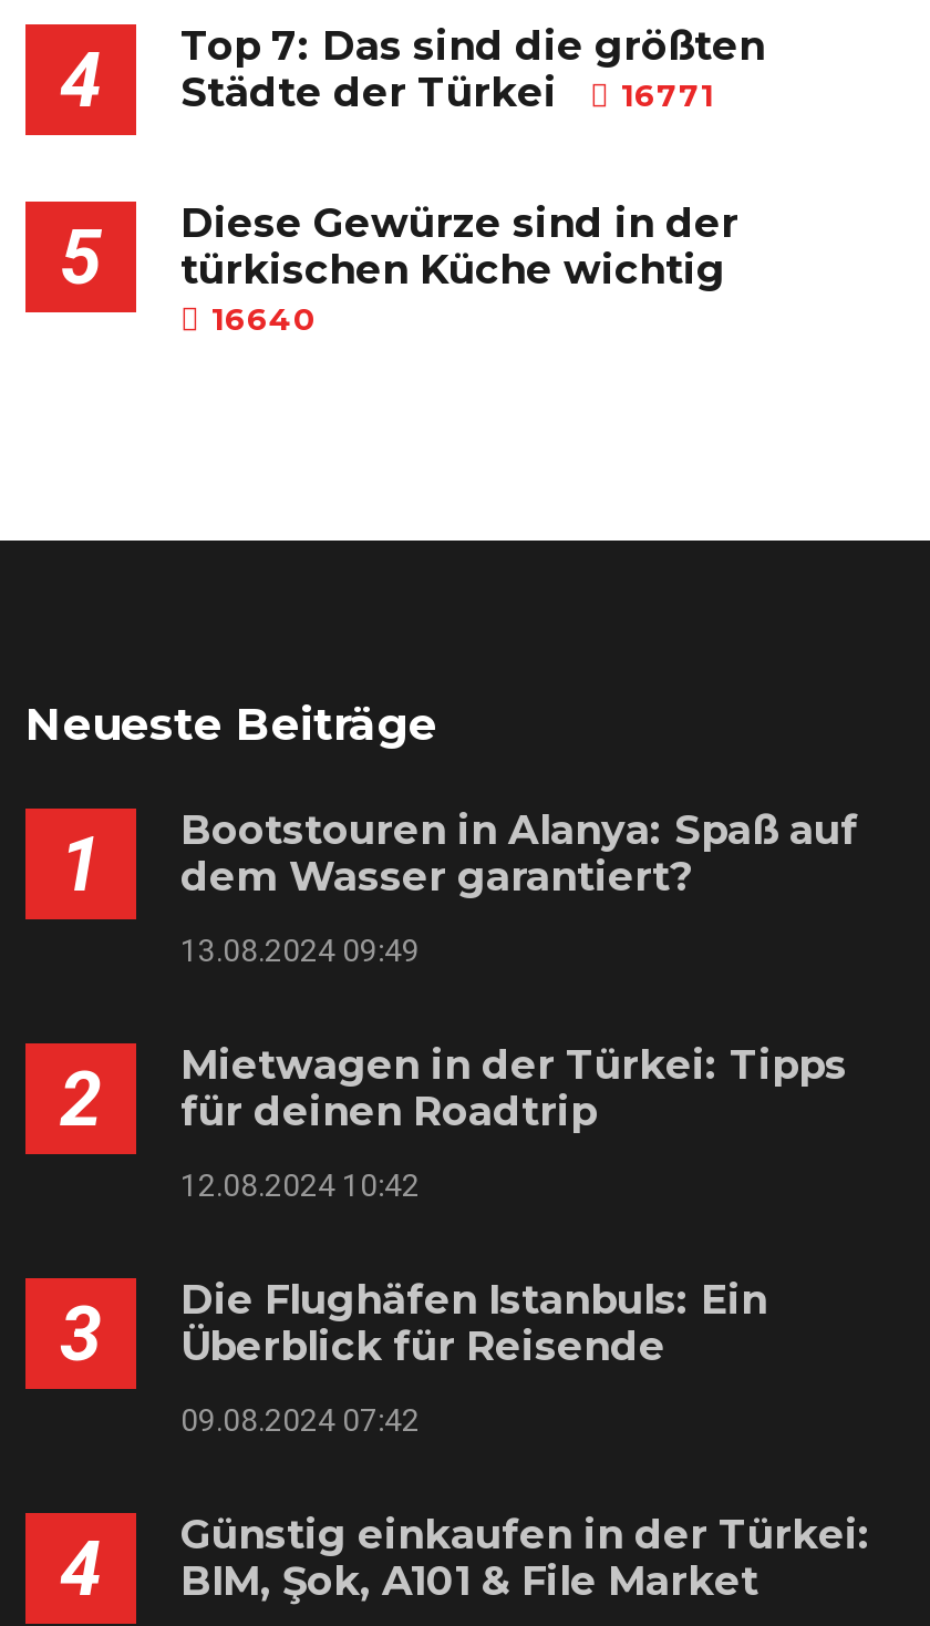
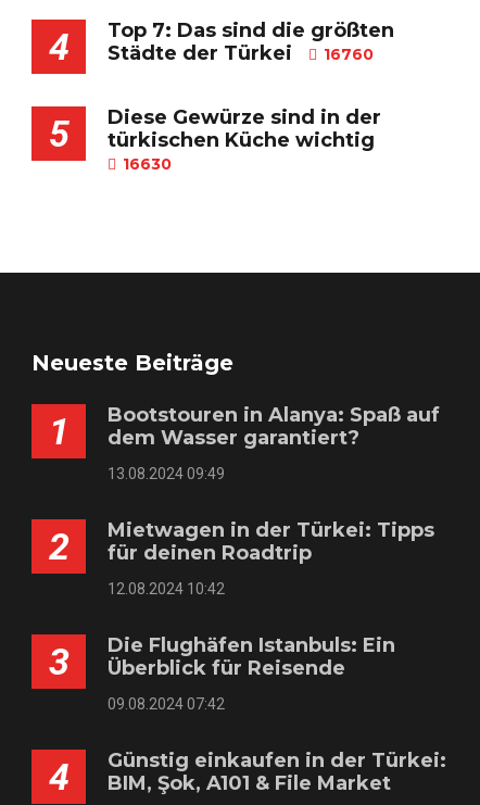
- 4 Städte der Türkei Top 7: Das sind die größten 16771
+ 4 Städte der Türkei Top 7: Das sind die größten 16760

- 16640
+ 16630
